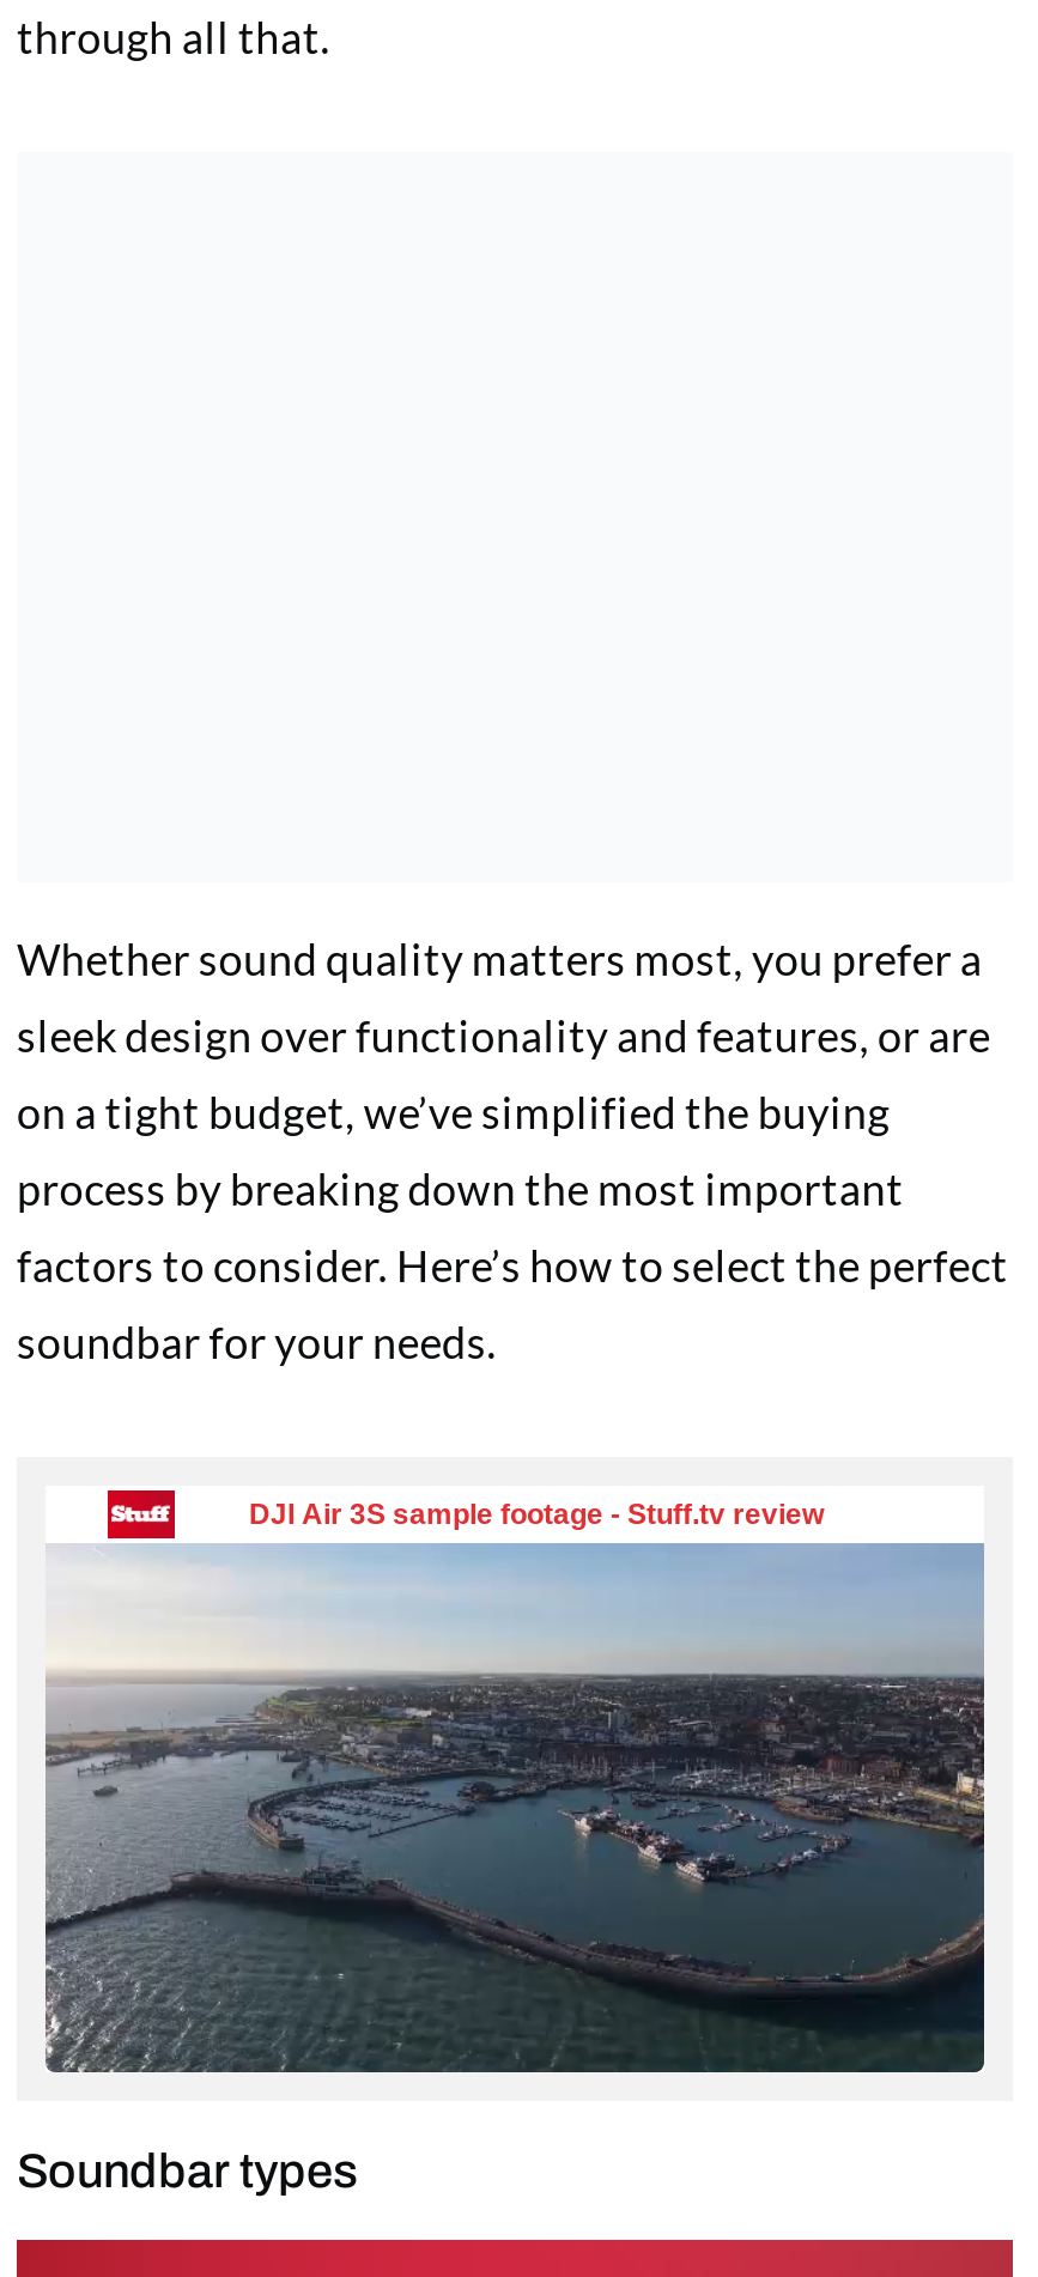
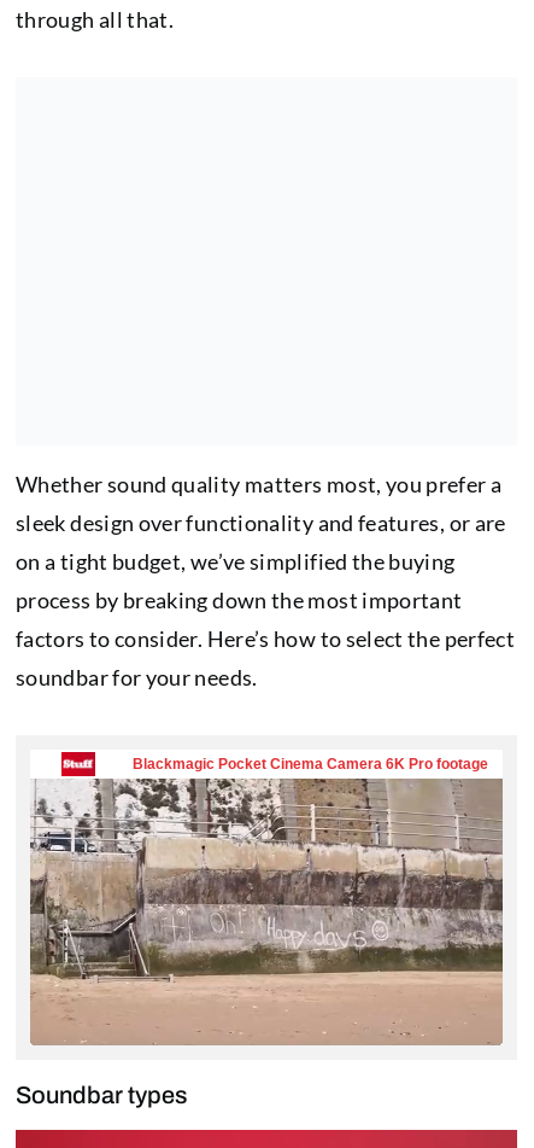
- [image]
+ [image]
